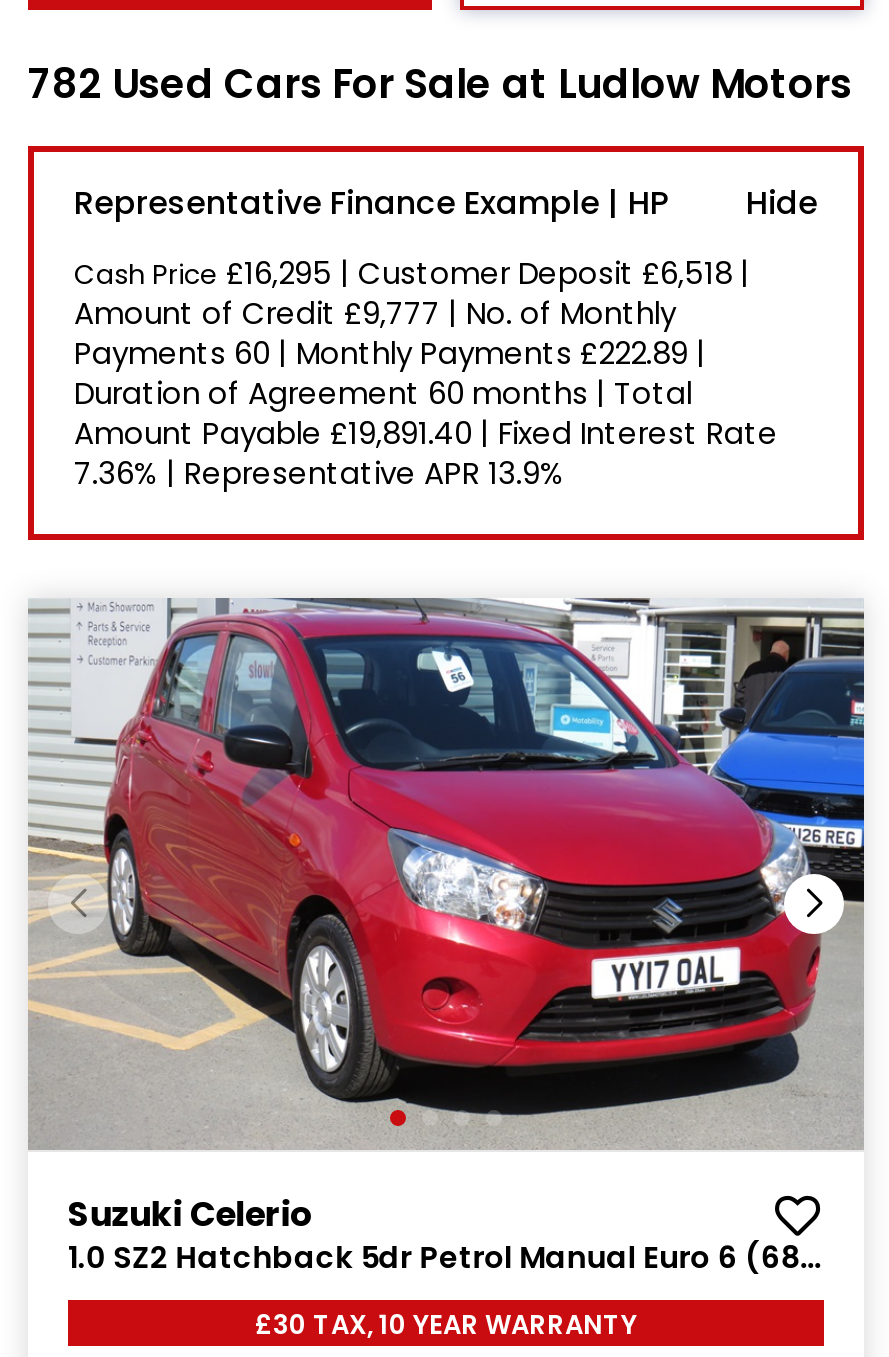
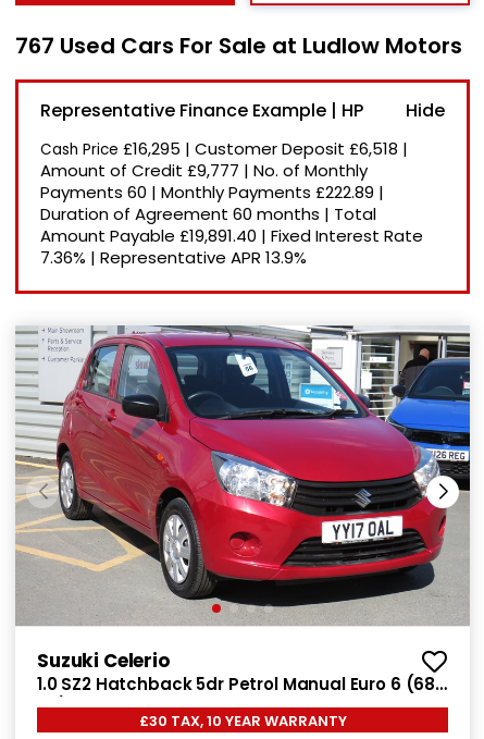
- 782 Used Cars For Sale at Ludlow Motors
+ 767 Used Cars For Sale at Ludlow Motors
